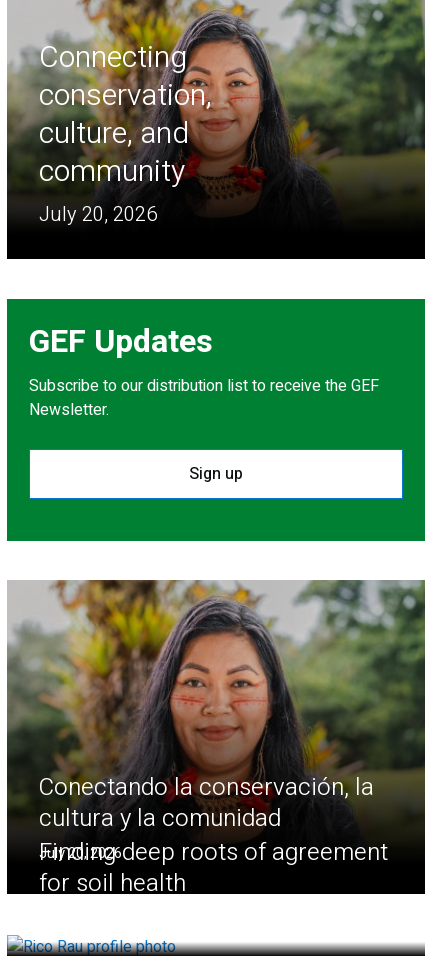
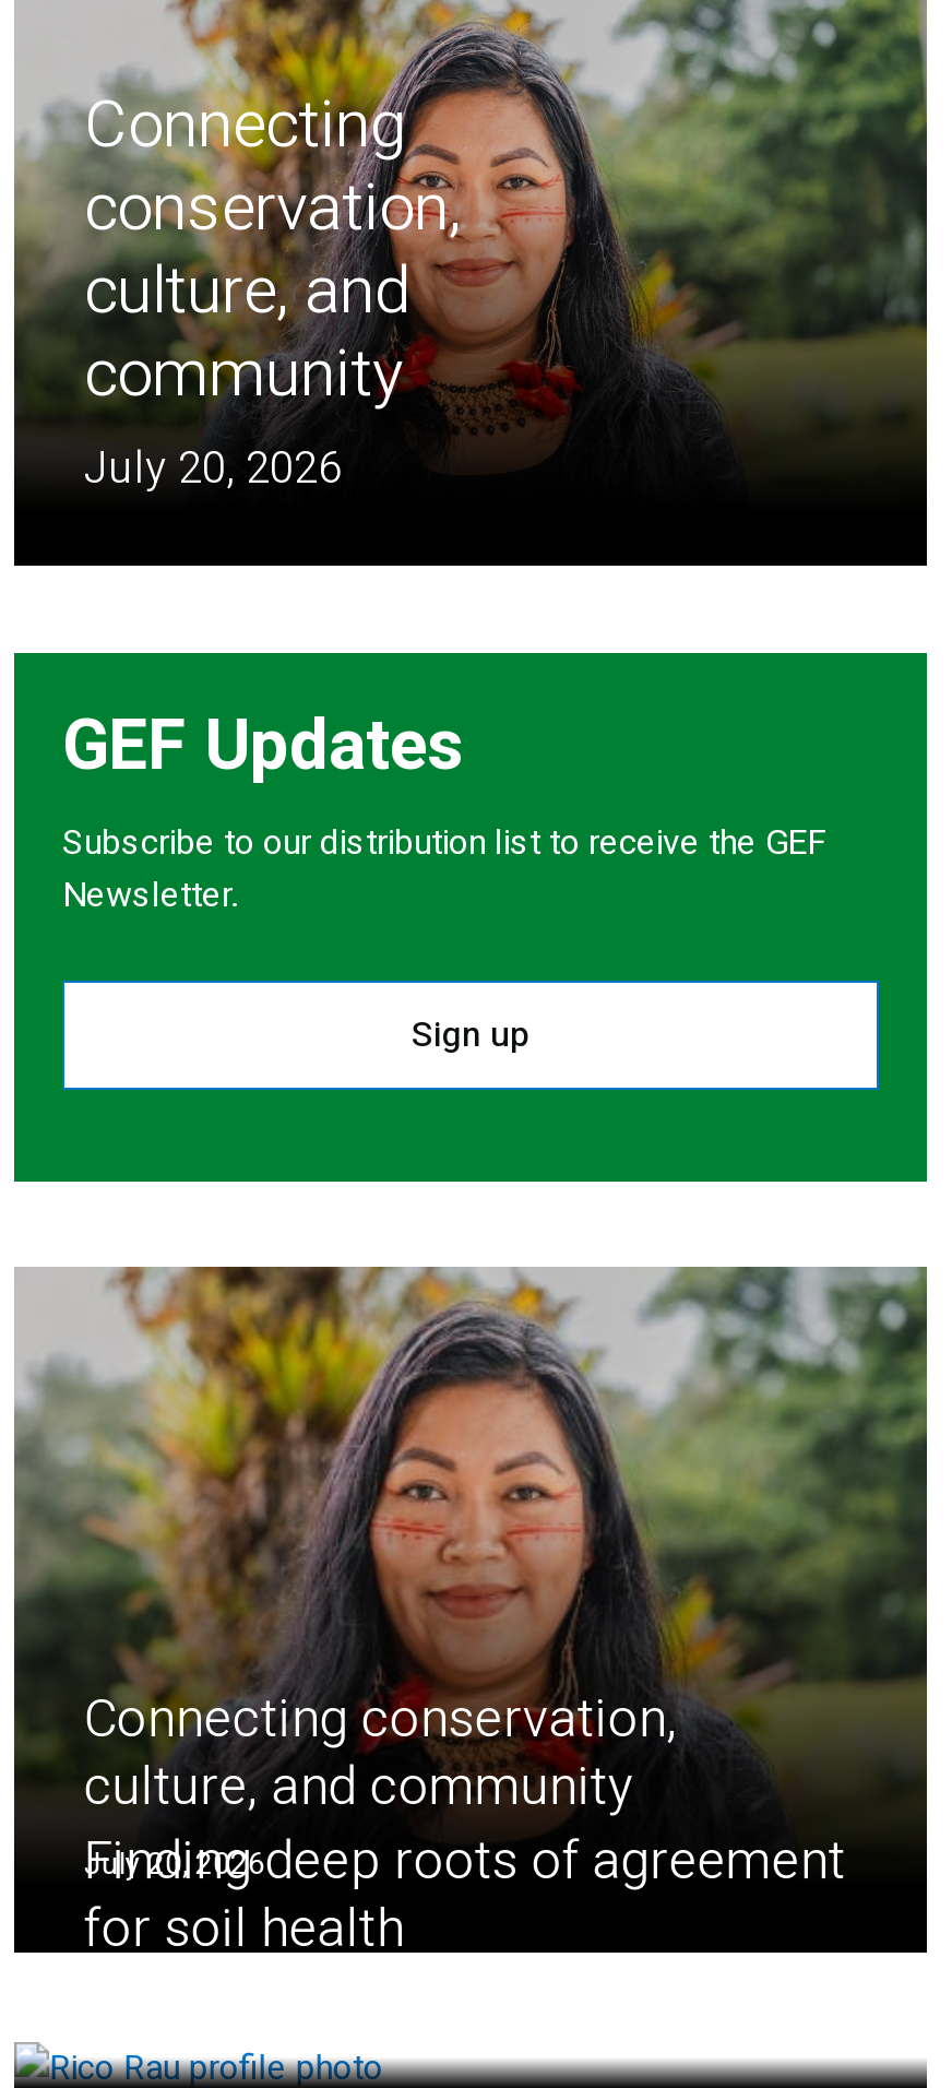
- Conectando la conservación, la
- cultura y la comunidad
+ Connecting conservation,
+ culture, and community
